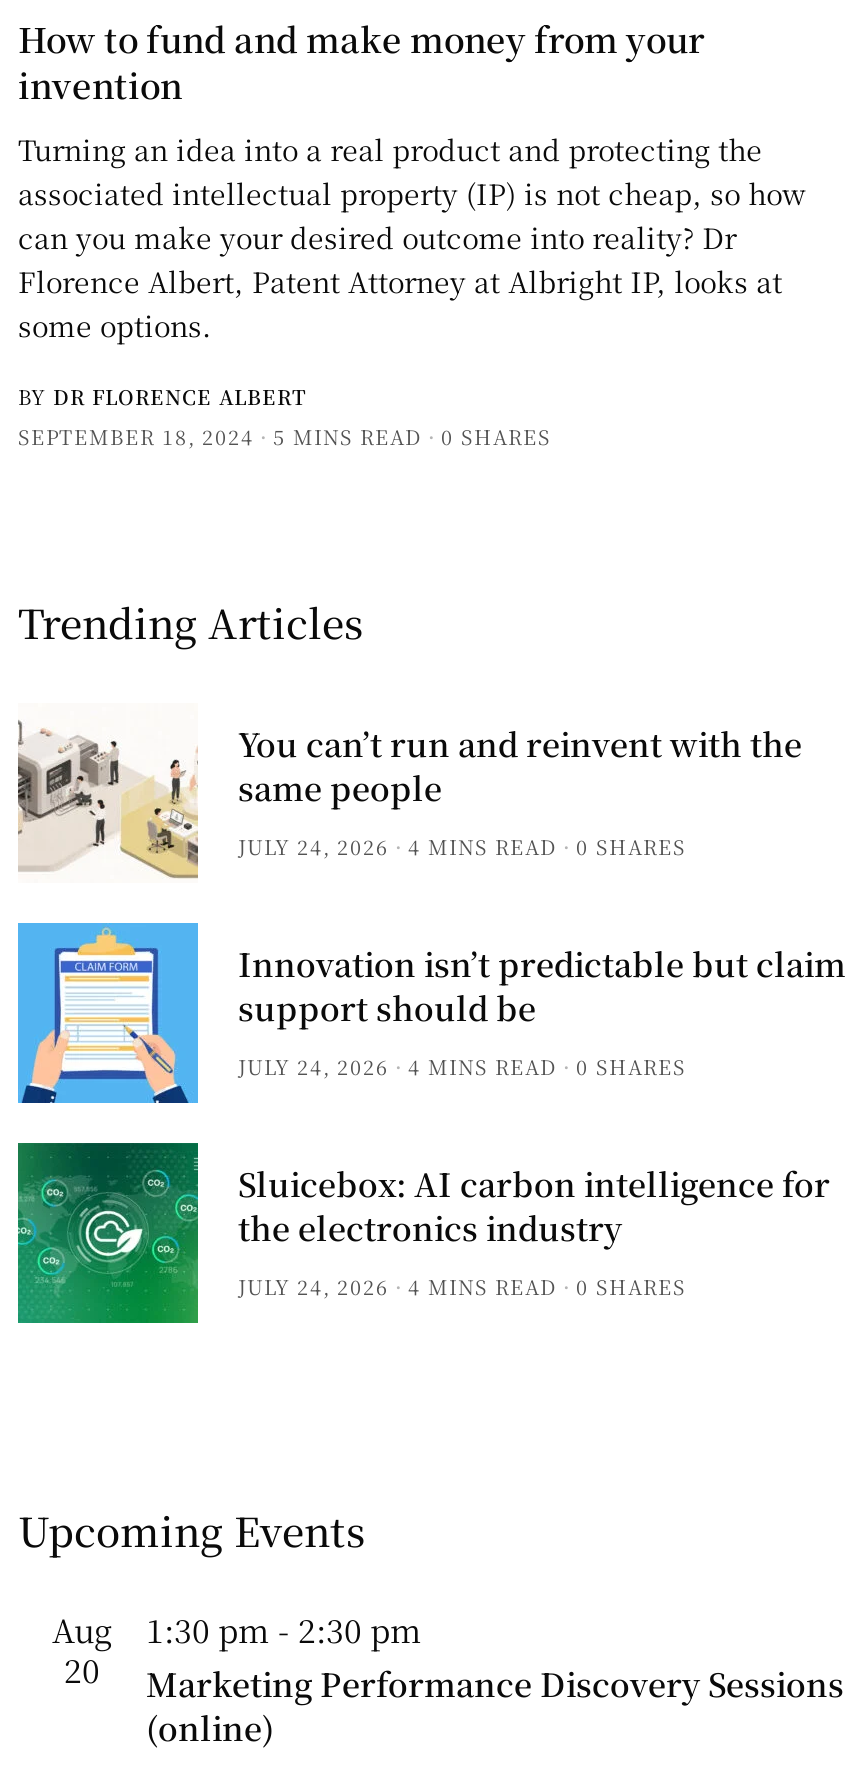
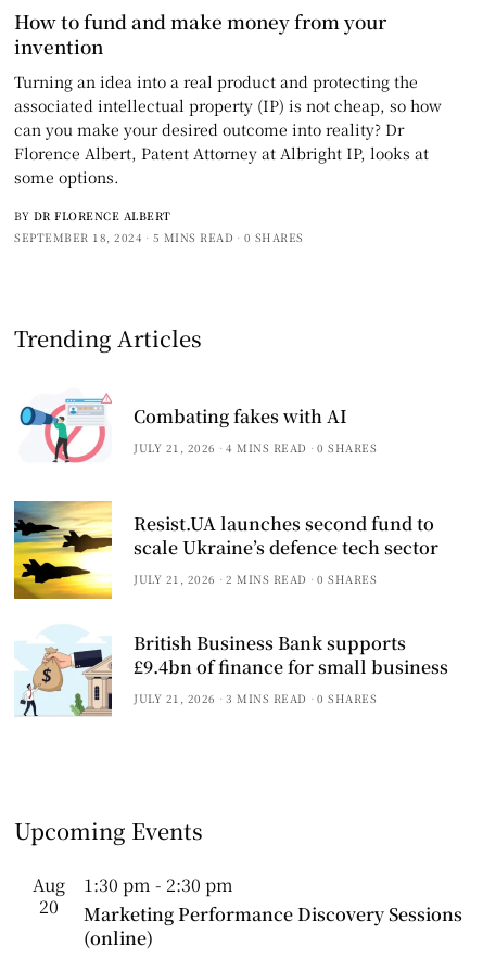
- [image]
- You can’t run and reinvent with the
- same people
- JULY 24, 2026
+ [image]
+ Combating fakes with AI
+ JULY 21, 2026

- [image]
- Innovation isn’t predictable but claim
- support should be
- JULY 24, 2026
- 4 MINS READ
+ [image]
+ Resist.UA launches second fund to
+ scale Ukraine’s defence tech sector
+ JULY 21, 2026
+ 2 MINS READ

- [image]
- Sluicebox: AI carbon intelligence for
- the electronics industry
- JULY 24, 2026
- 4 MINS READ
+ [image]
+ British Business Bank supports
+ £9.4bn of finance for small business
+ JULY 21, 2026
+ 3 MINS READ
